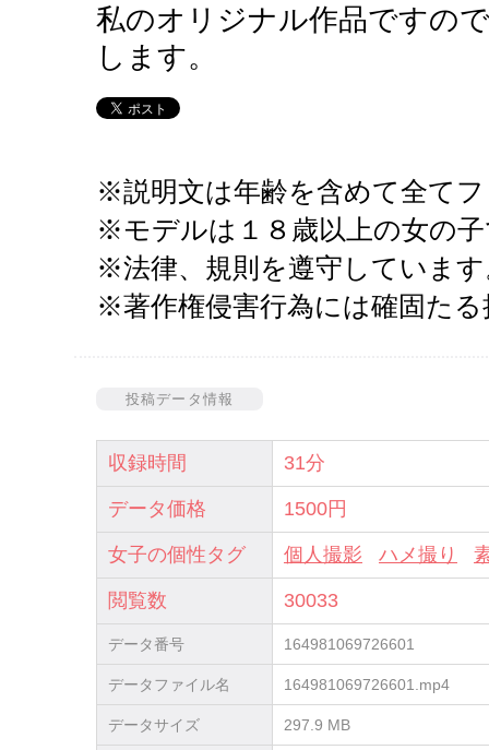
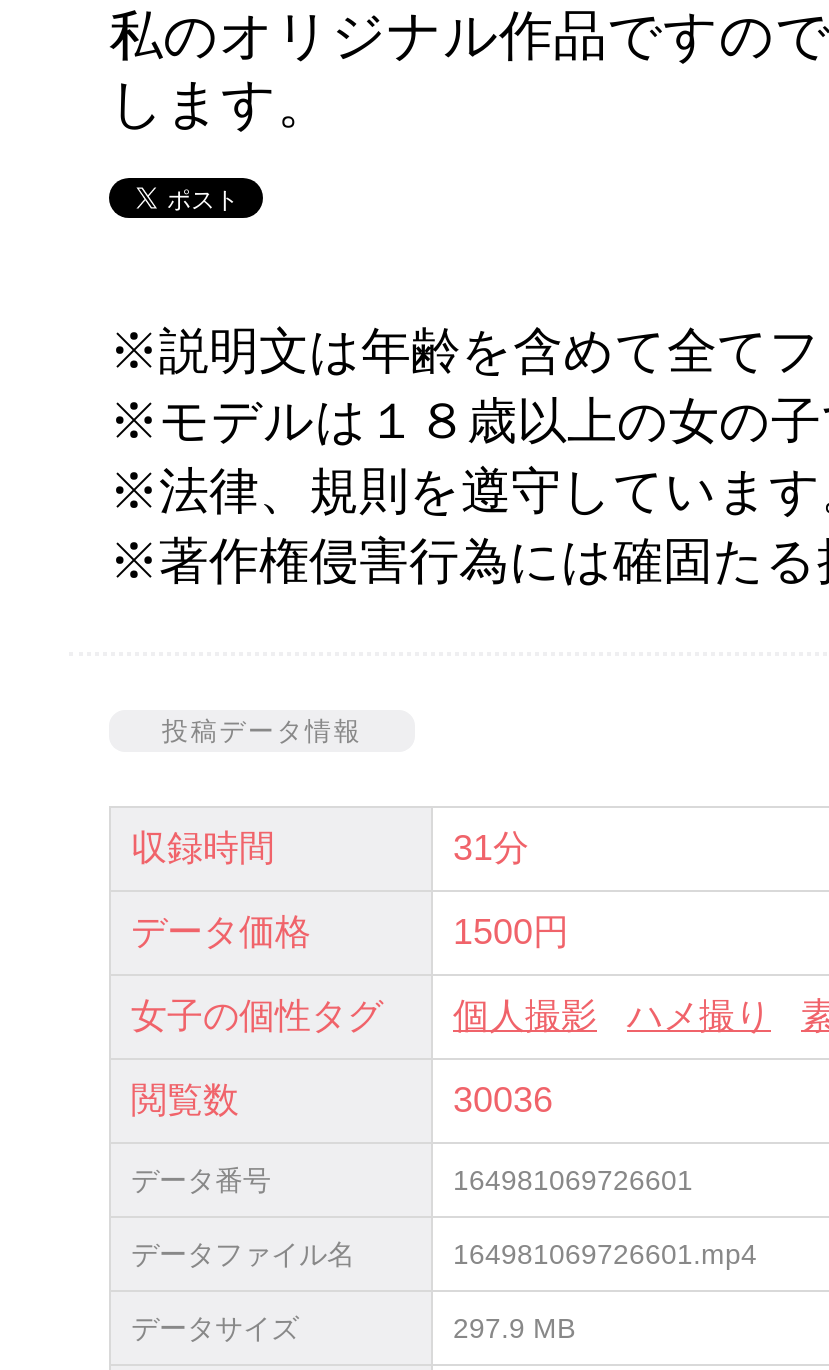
- 30033
+ 30036
